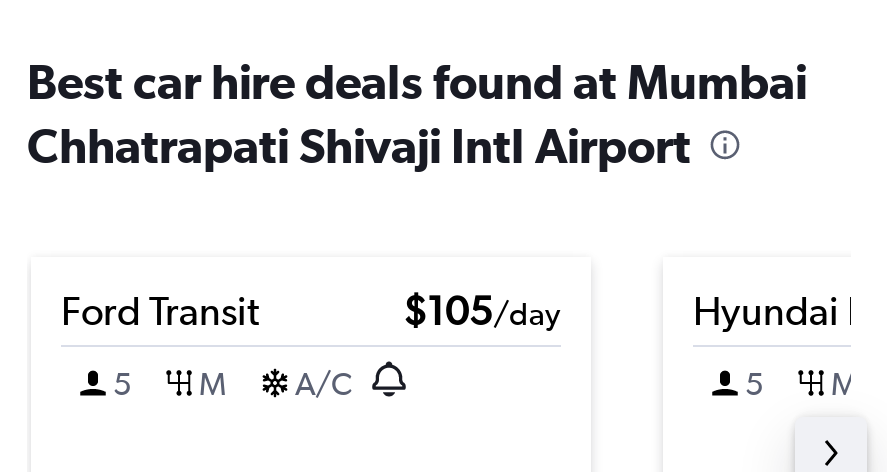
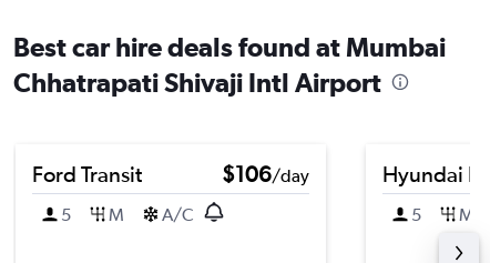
- $105/day
+ $106/day
